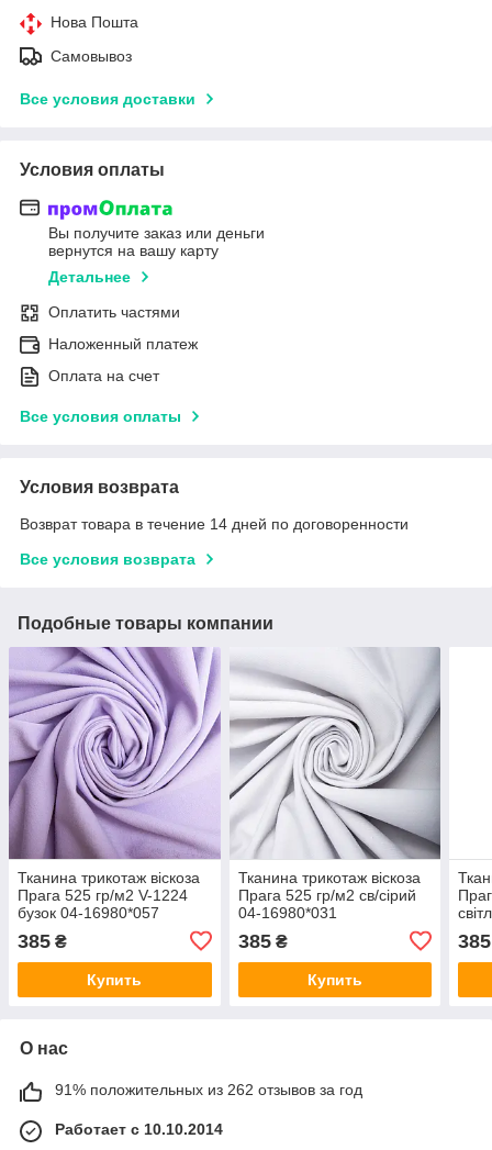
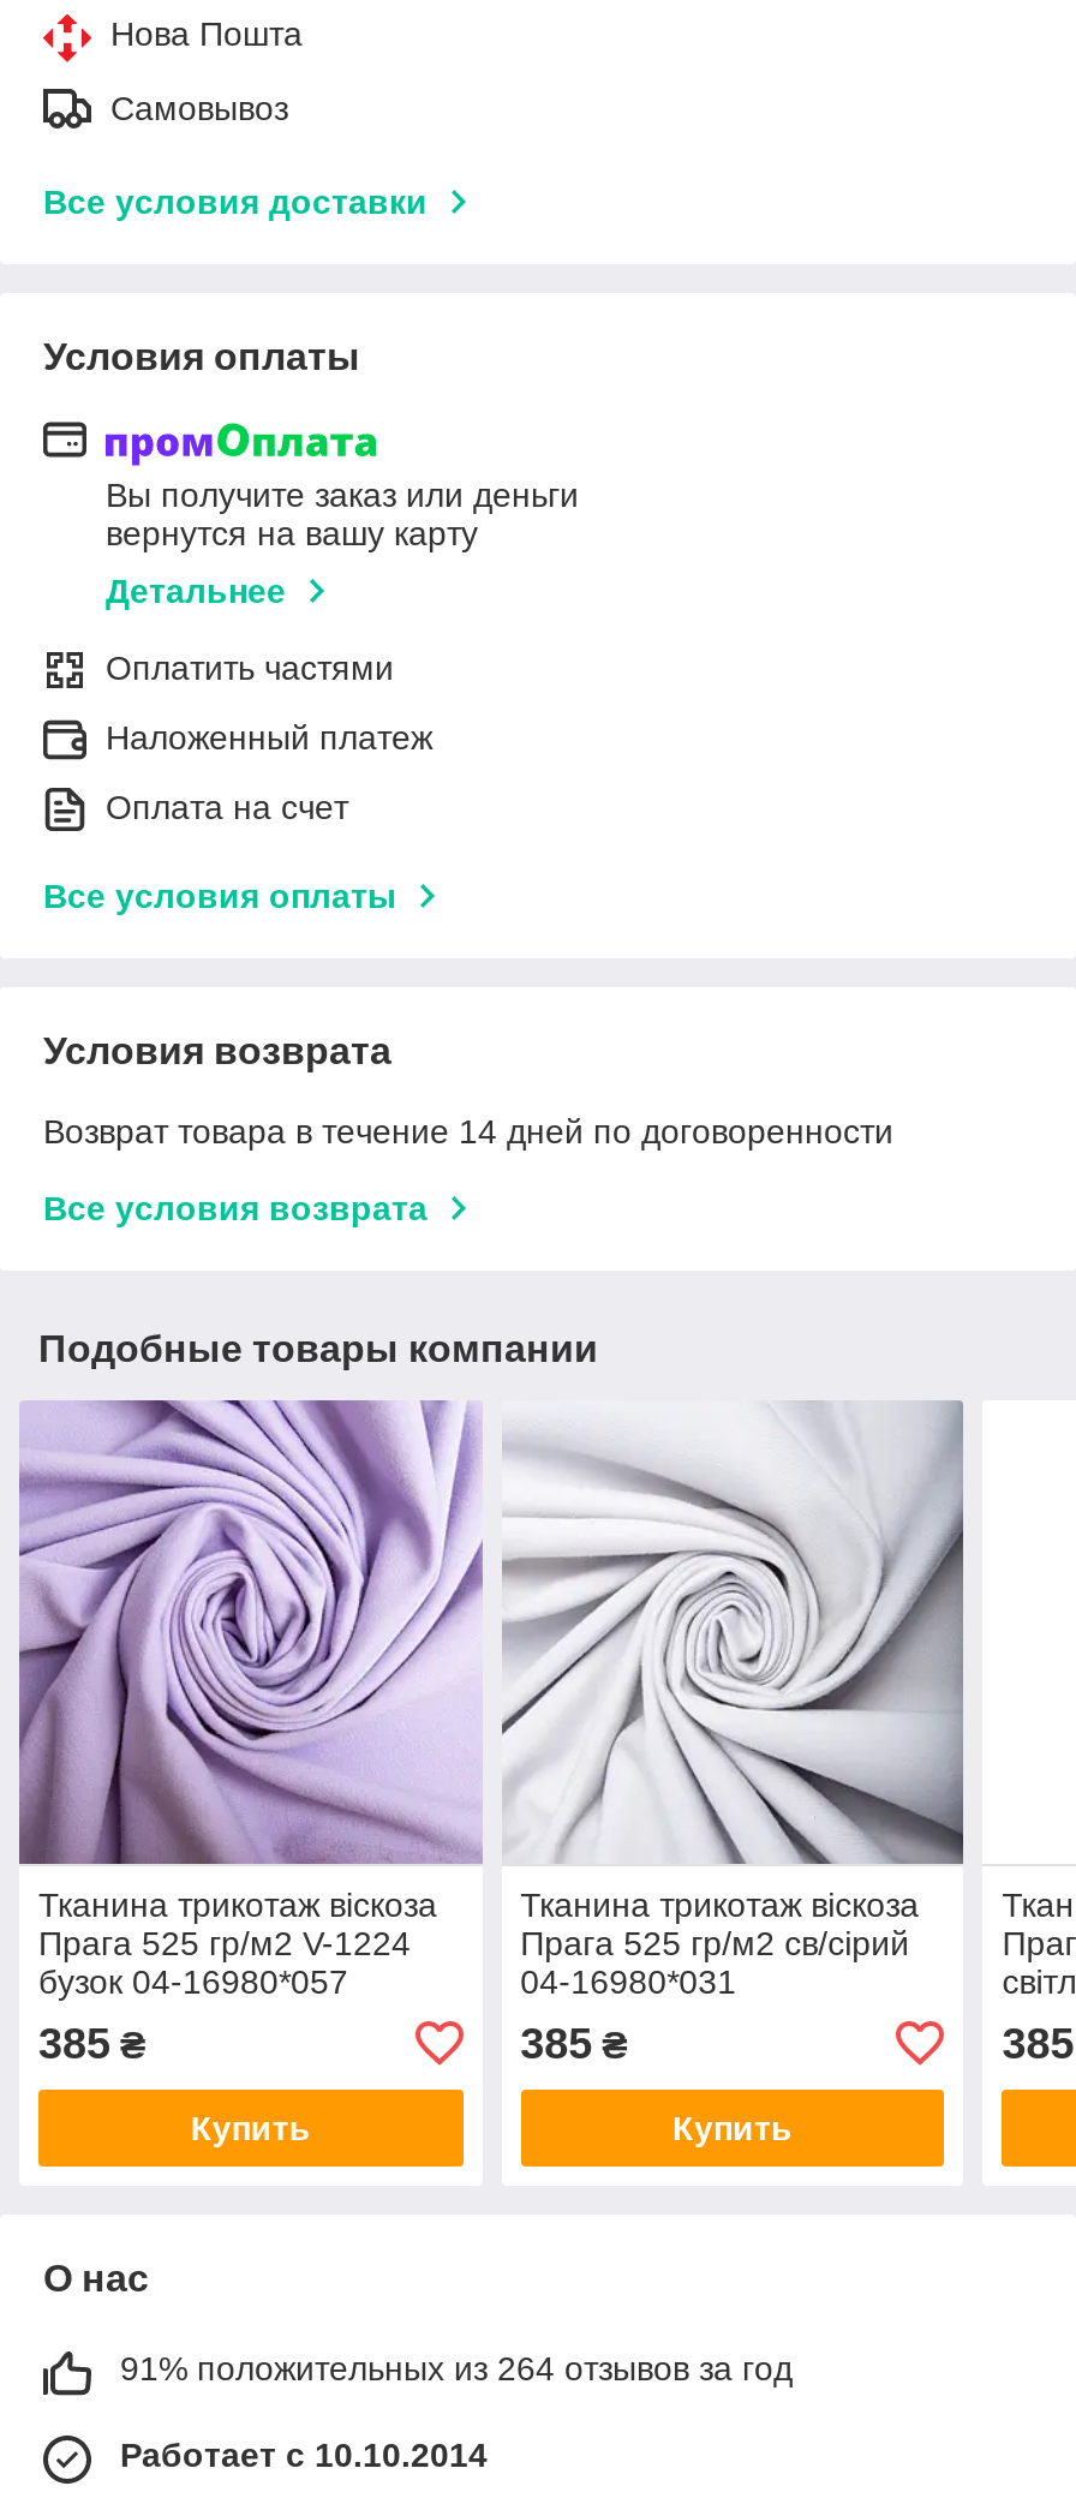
- 91% положительных из 262 отзывов за год
+ 91% положительных из 264 отзывов за год
